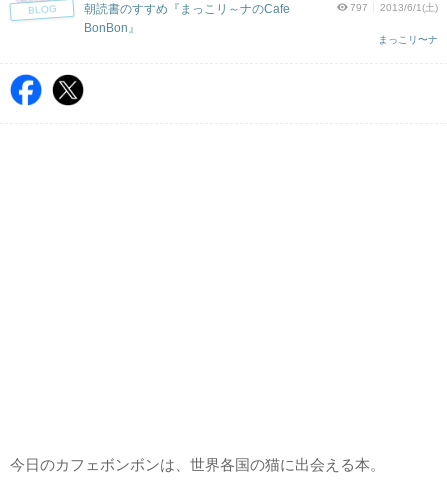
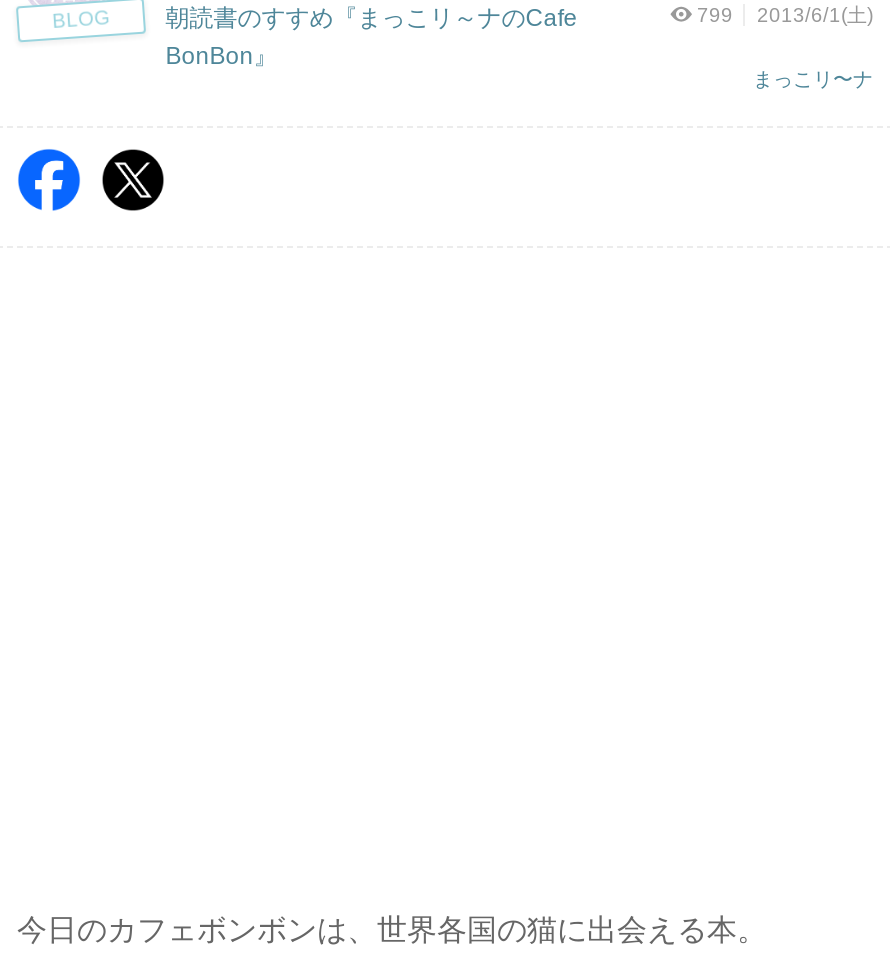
- 797 2013/6/1(土)
+ 799 2013/6/1(土)
